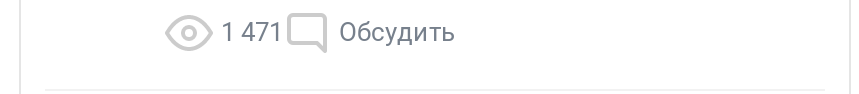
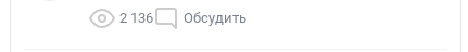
- 1 471 Обсудить
+ 2 136 Обсудить
